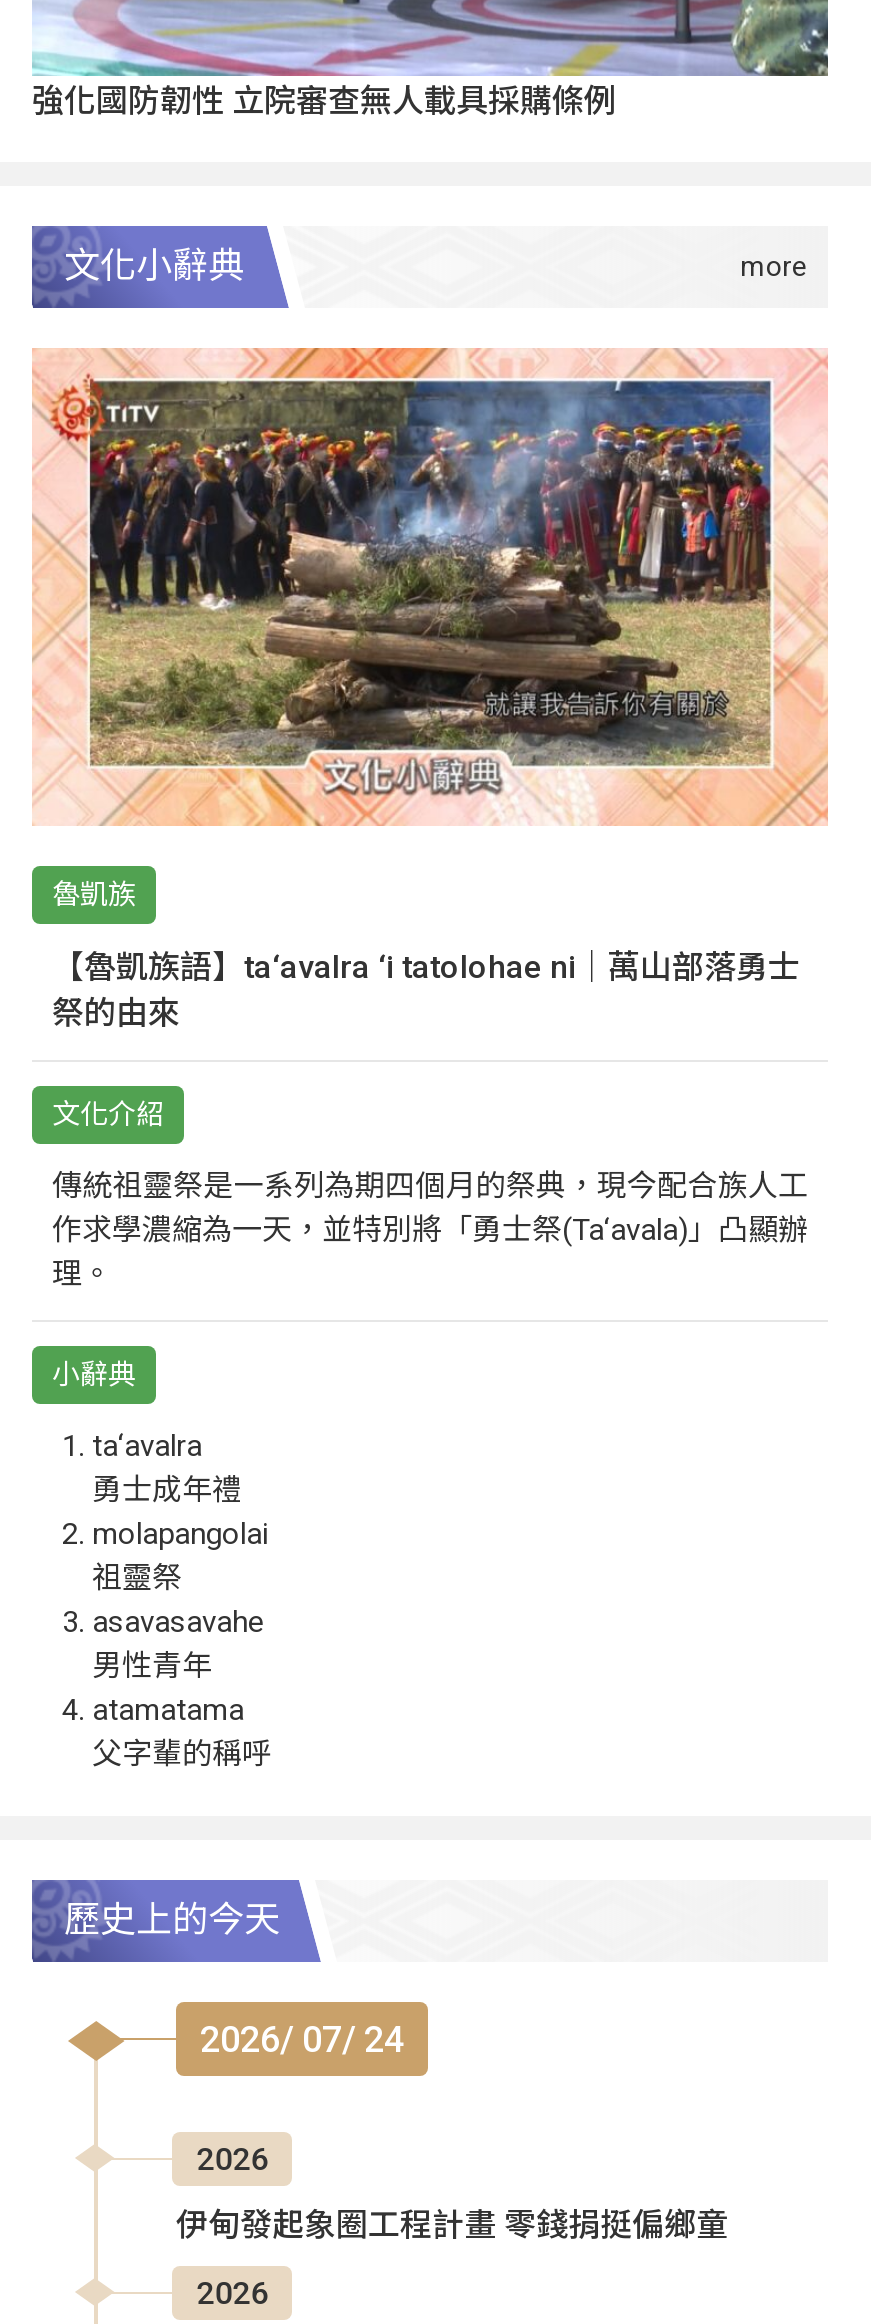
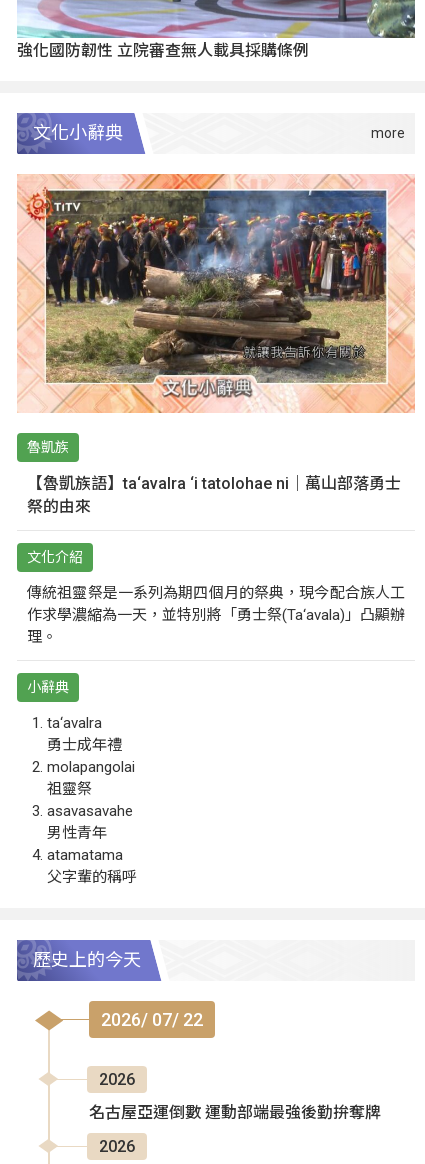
- 2026/ 07/ 24
+ 2026/ 07/ 22

- 伊甸發起象圈工程計畫 零錢捐挺偏鄉童
+ 名古屋亞運倒數 運動部端最強後勤拚奪牌
